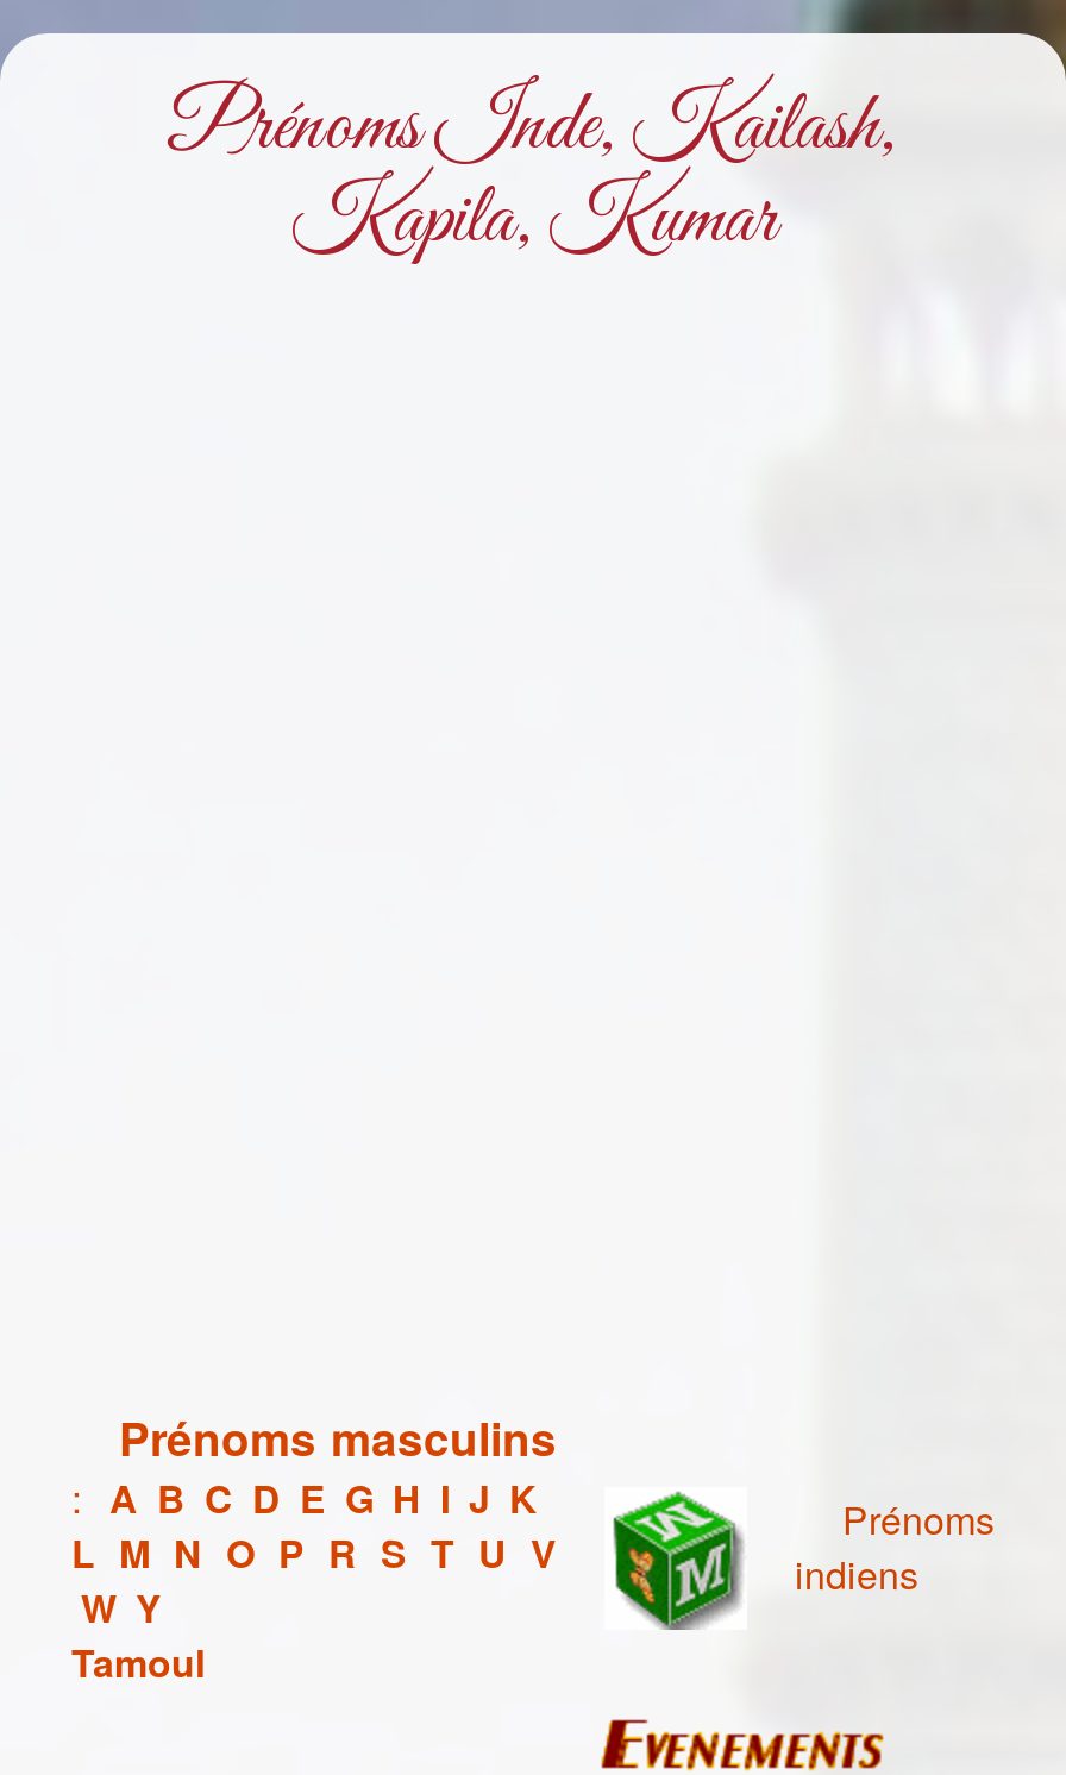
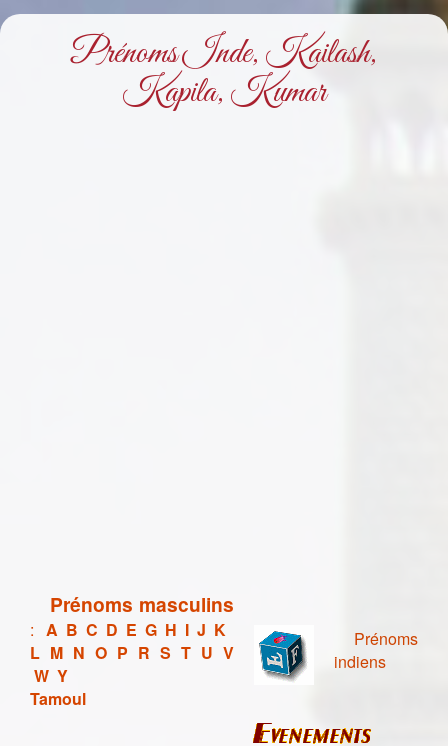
- [image]
+ [image]
